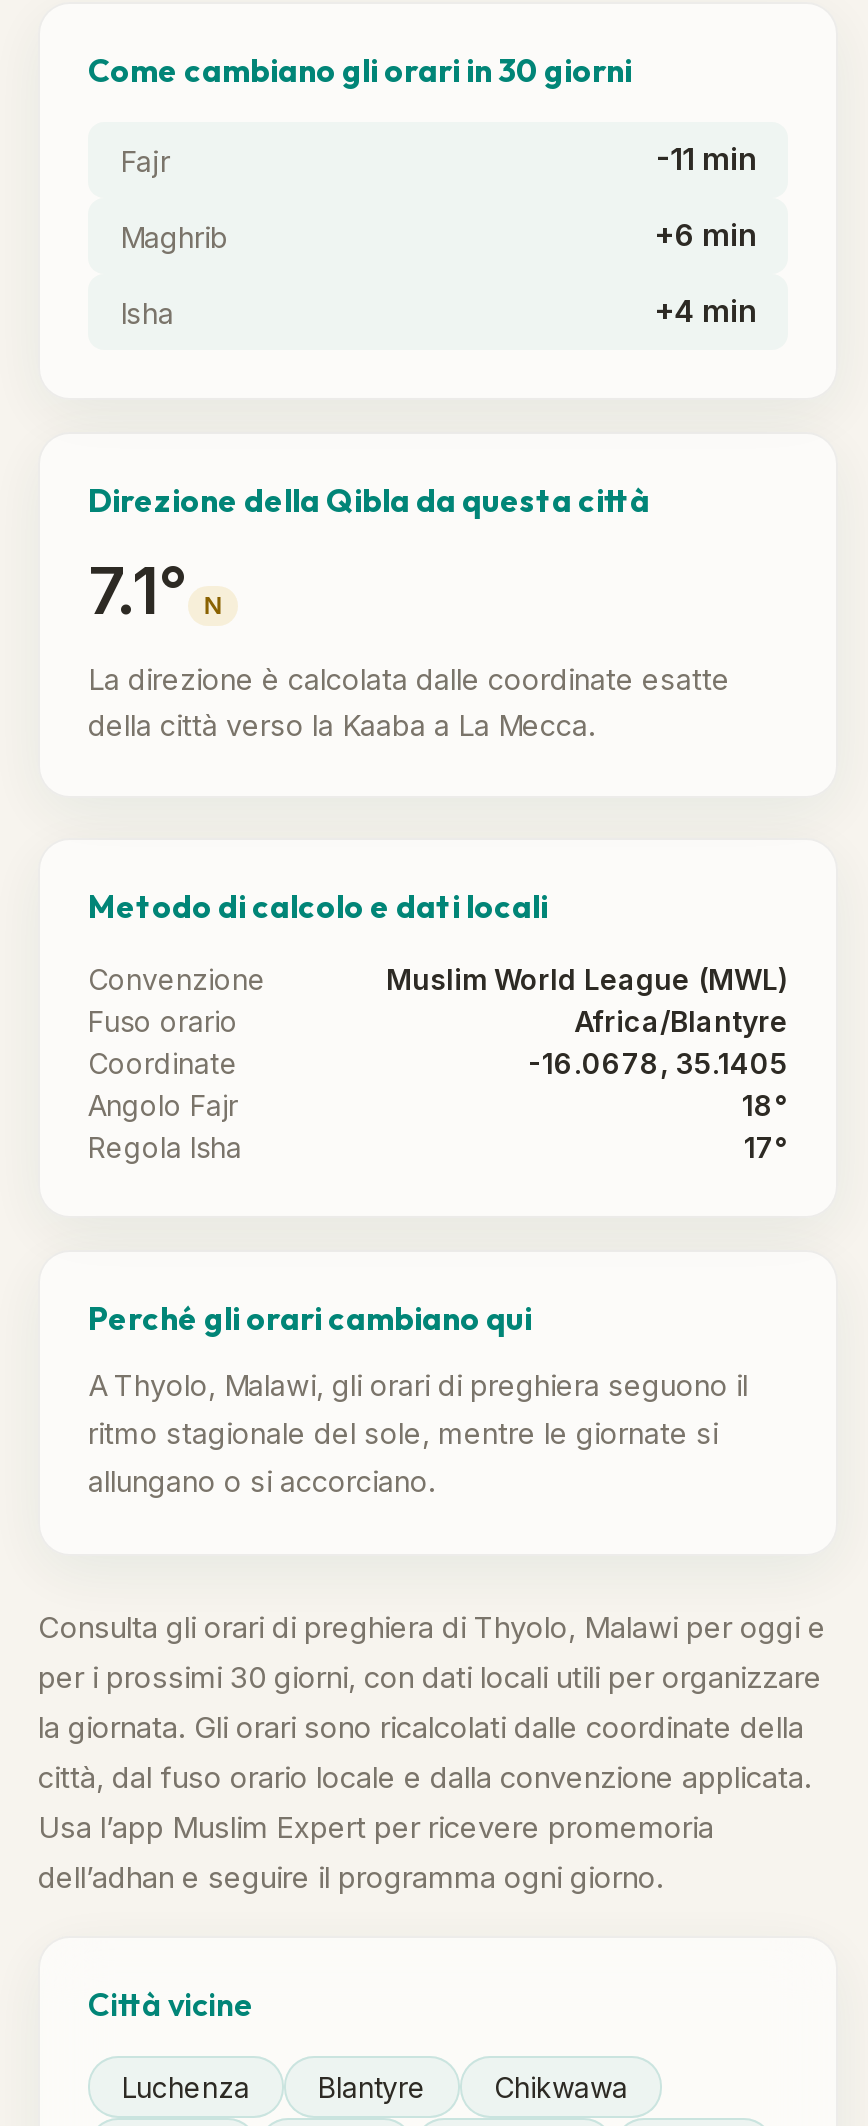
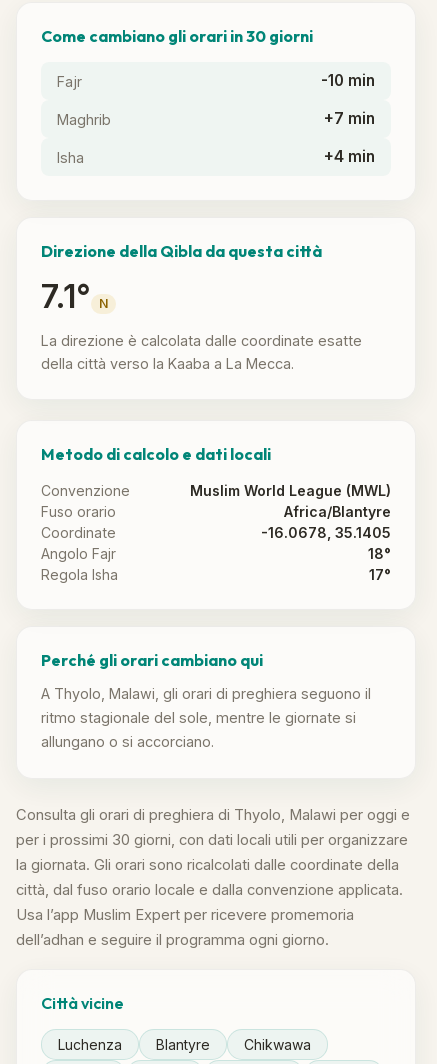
- -11 min
+ -10 min

- +6 min
+ +7 min
